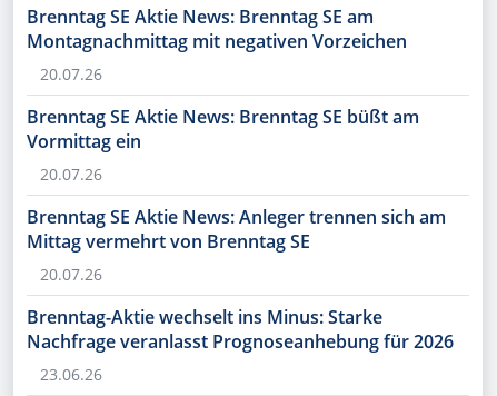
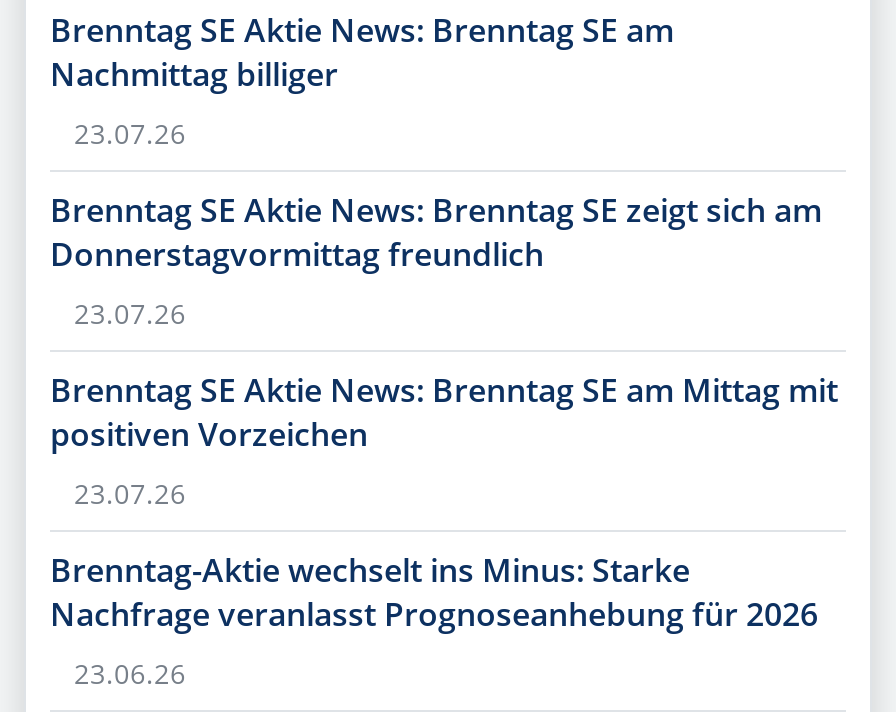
- Montagnachmittag mit negativen Vorzeichen
+ Nachmittag billiger

- 20.07.26
+ 23.07.26

- Brenntag SE Aktie News: Brenntag SE büßt am
- Vormittag ein
+ Brenntag SE Aktie News: Brenntag SE zeigt sich am
+ Donnerstagvormittag freundlich

- 20.07.26
+ 23.07.26

- Brenntag SE Aktie News: Anleger trennen sich am
- Mittag vermehrt von Brenntag SE
+ Brenntag SE Aktie News: Brenntag SE am Mittag mit
+ positiven Vorzeichen

- 20.07.26
+ 23.07.26
